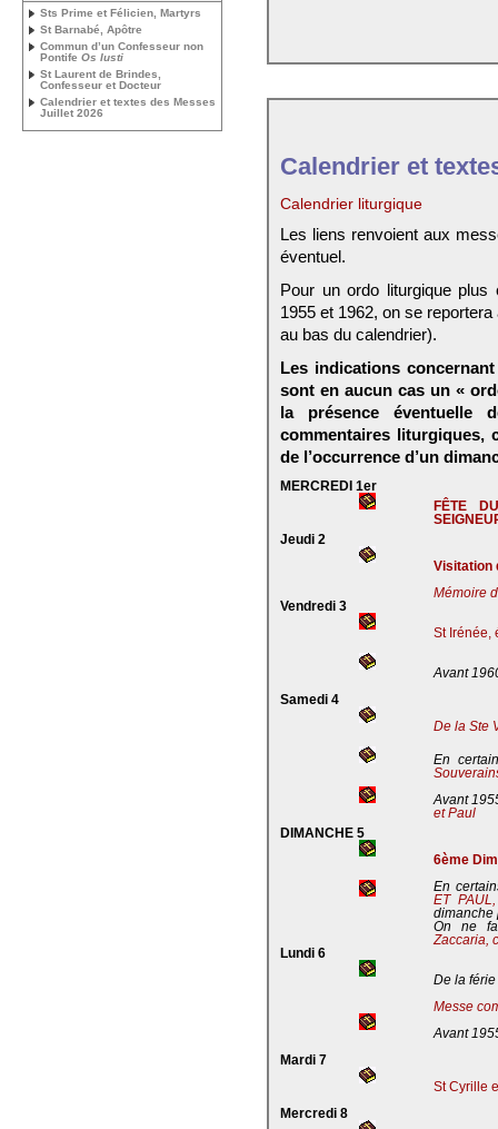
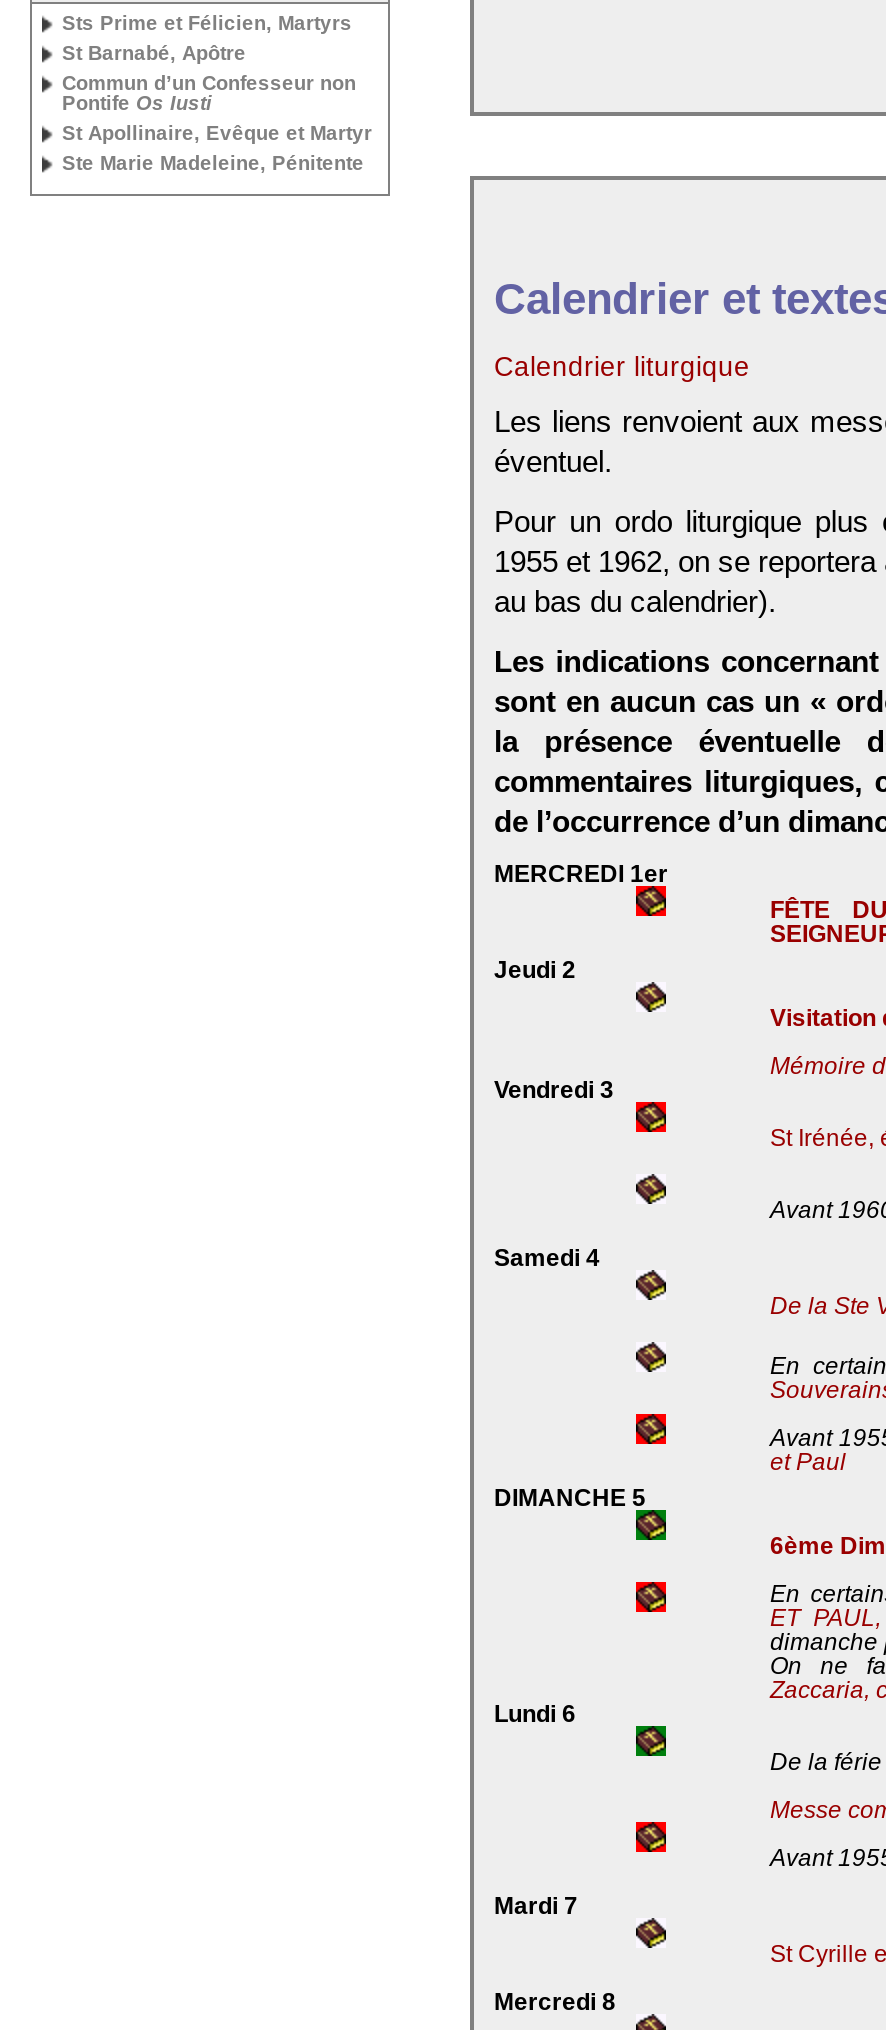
- St Laurent de Brindes,
- Confesseur et Docteur
- Calendrier et textes des Messes
- Juillet 2026
+ St Apollinaire, Evêque et Martyr
+ Ste Marie Madeleine, Pénitente
